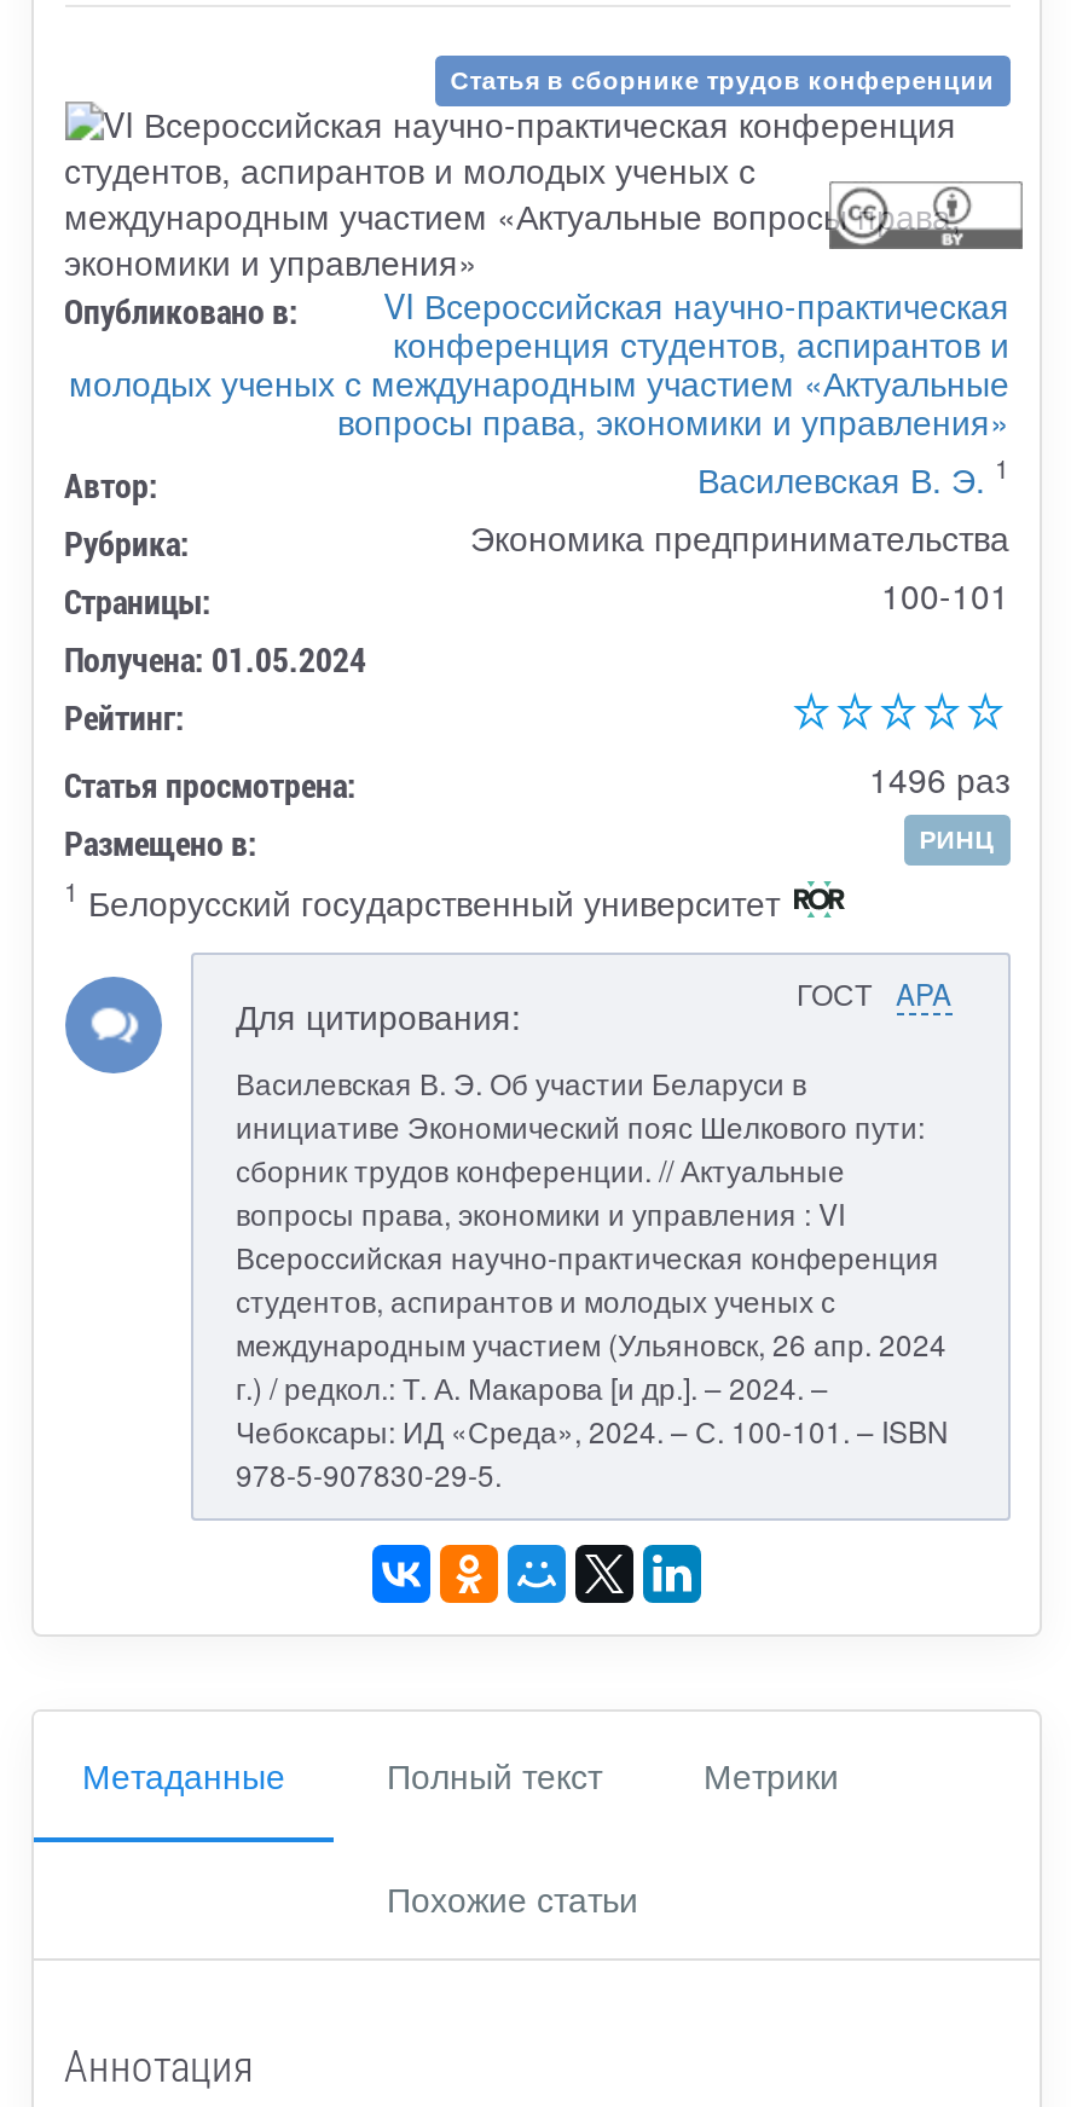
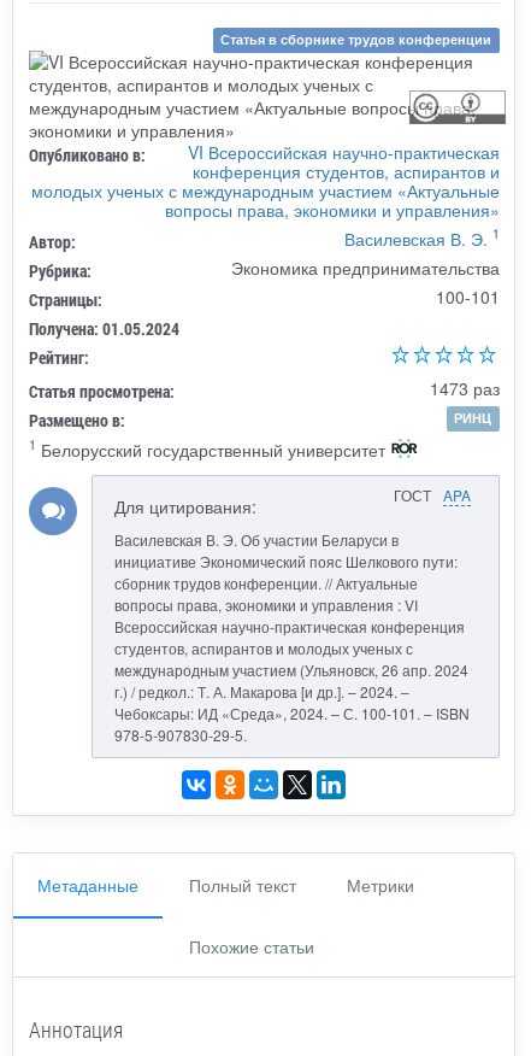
- 1496 раз
+ 1473 раз
